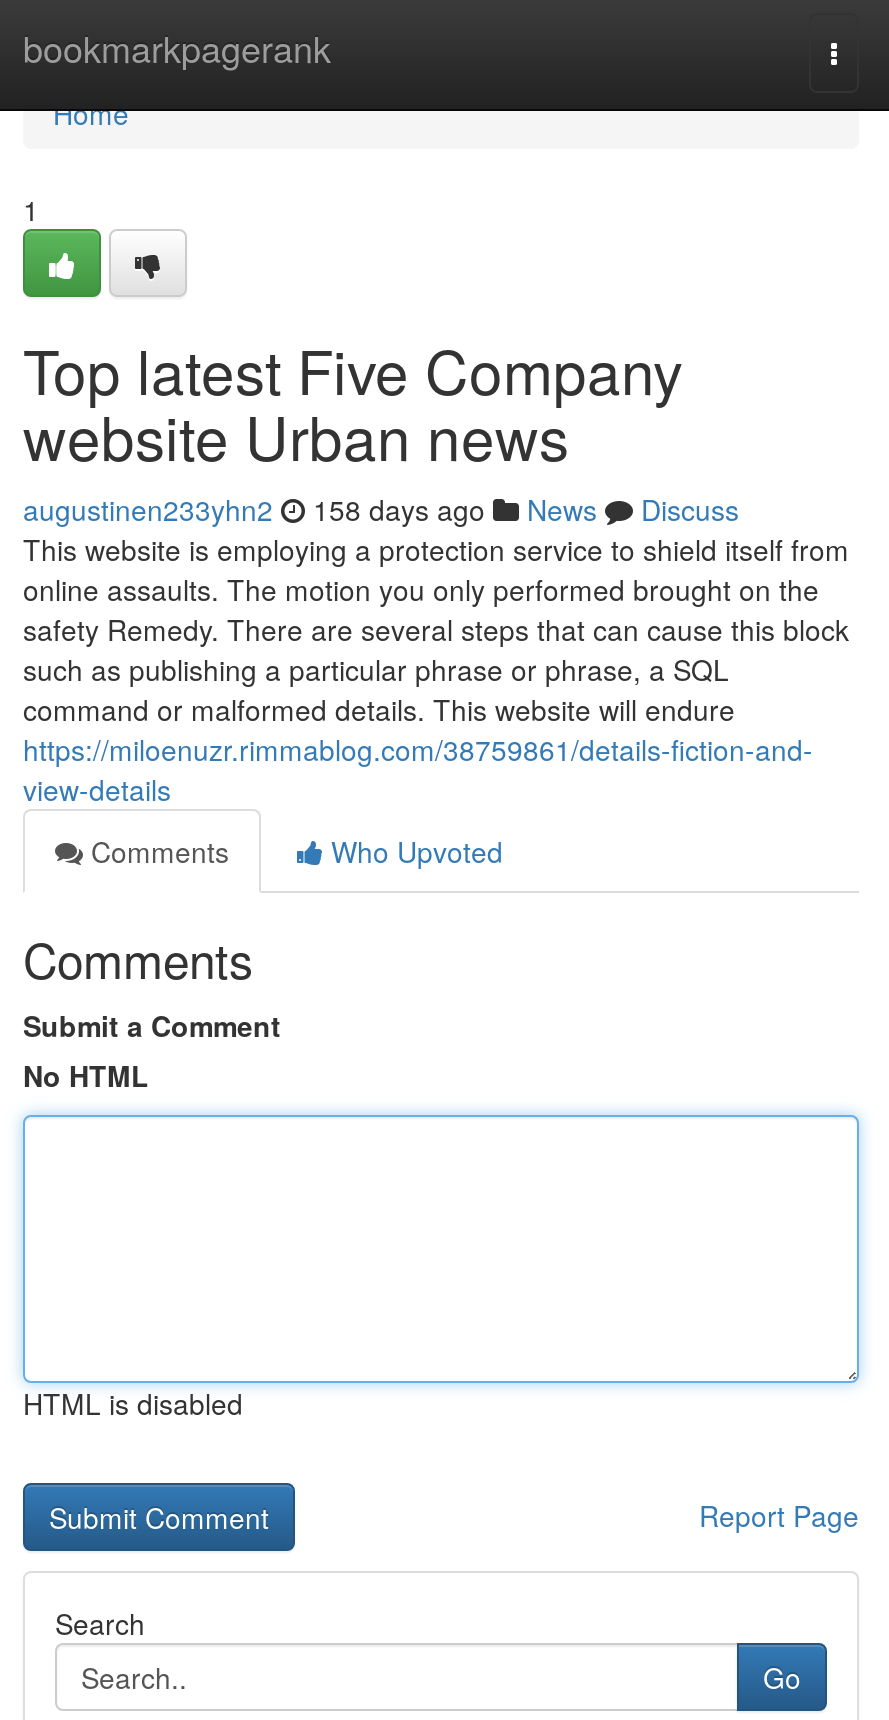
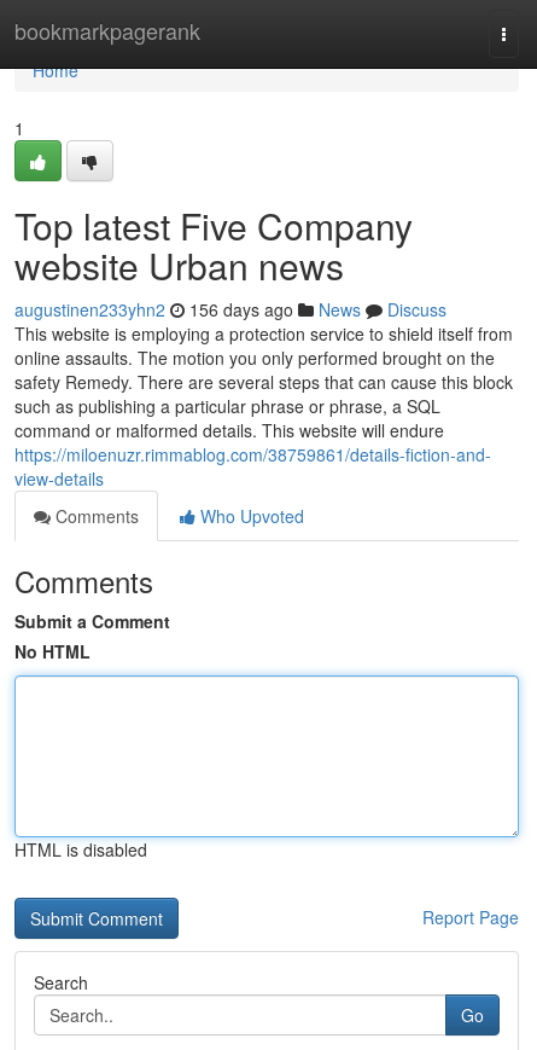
- augustinen233yhn2 158 days ago News Discuss
+ augustinen233yhn2 156 days ago News Discuss
